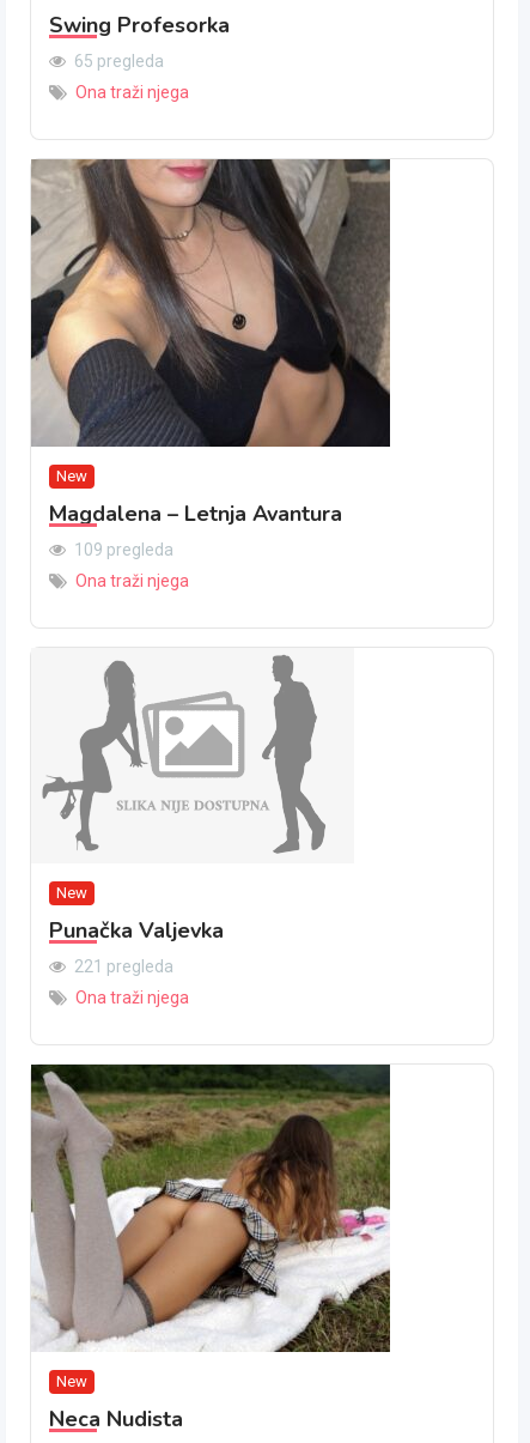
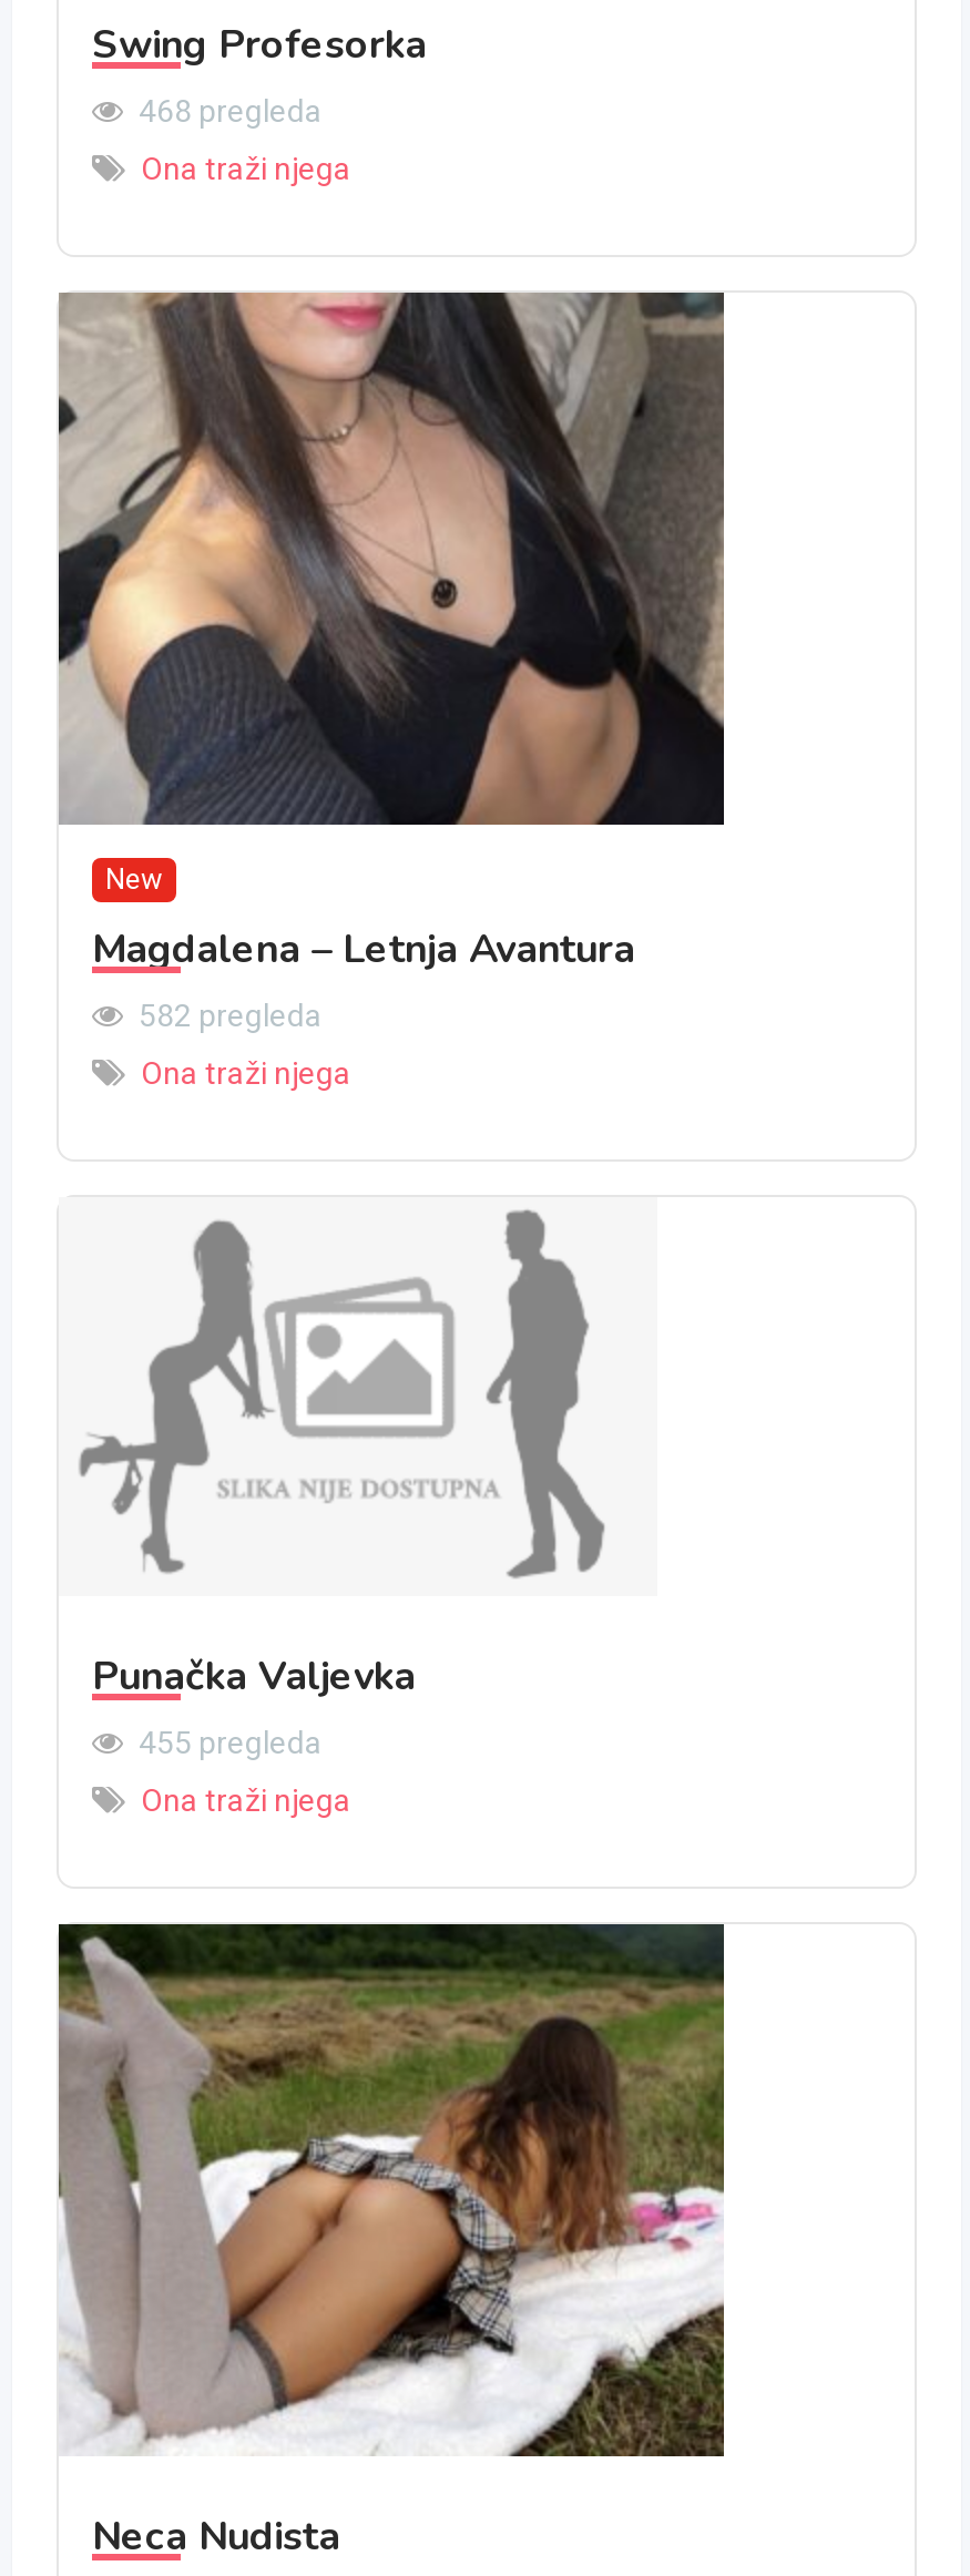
- 65 pregleda
+ 468 pregleda

- 109 pregleda
+ 582 pregleda

- New

- 221 pregleda
+ 455 pregleda

- New
